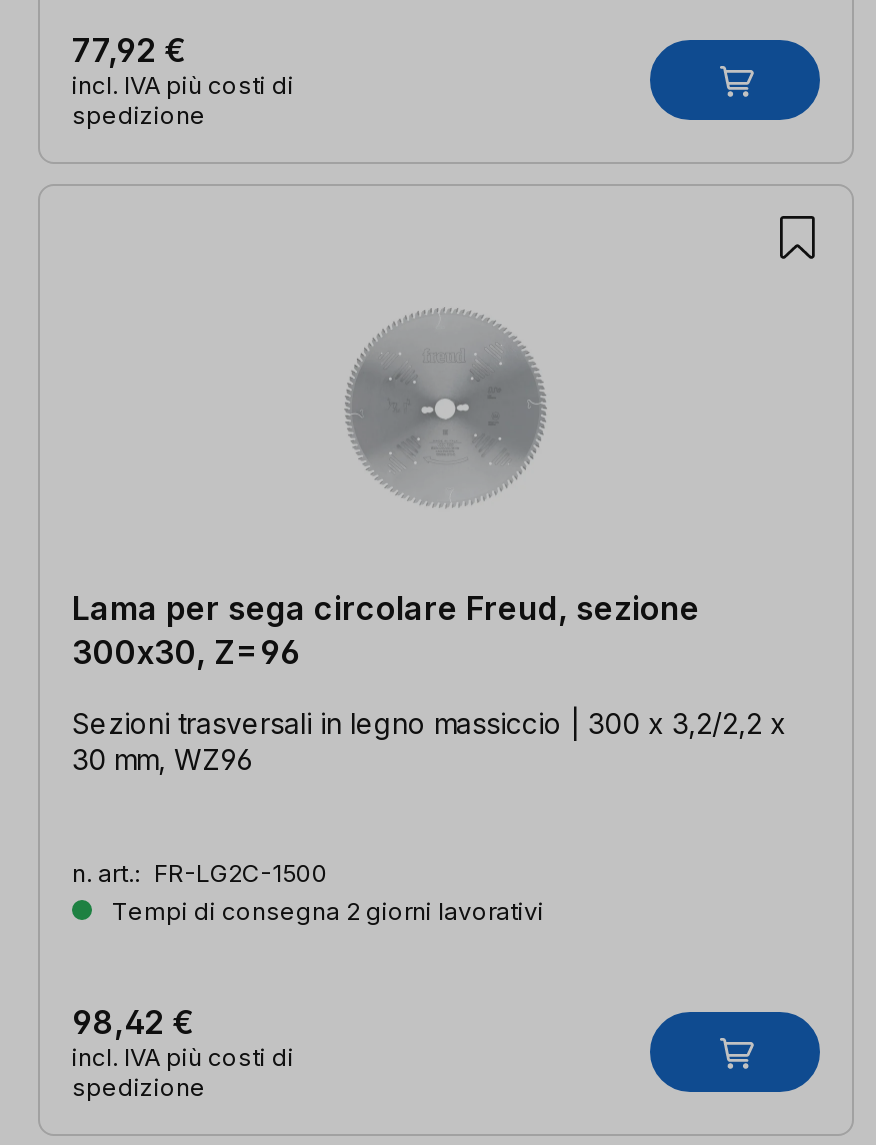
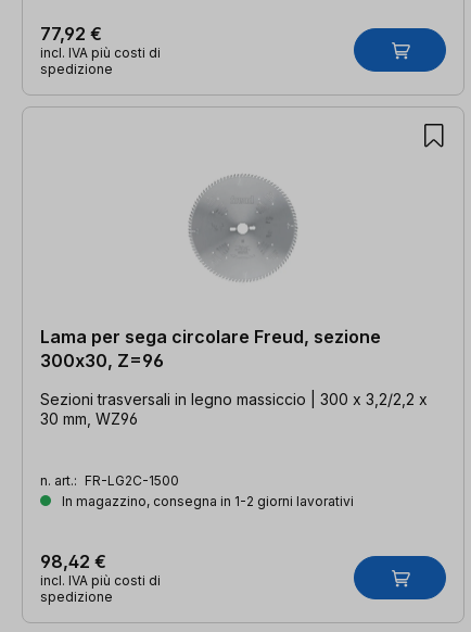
- Tempi di consegna 2 giorni lavorativi
+ In magazzino, consegna in 1-2 giorni lavorativi
